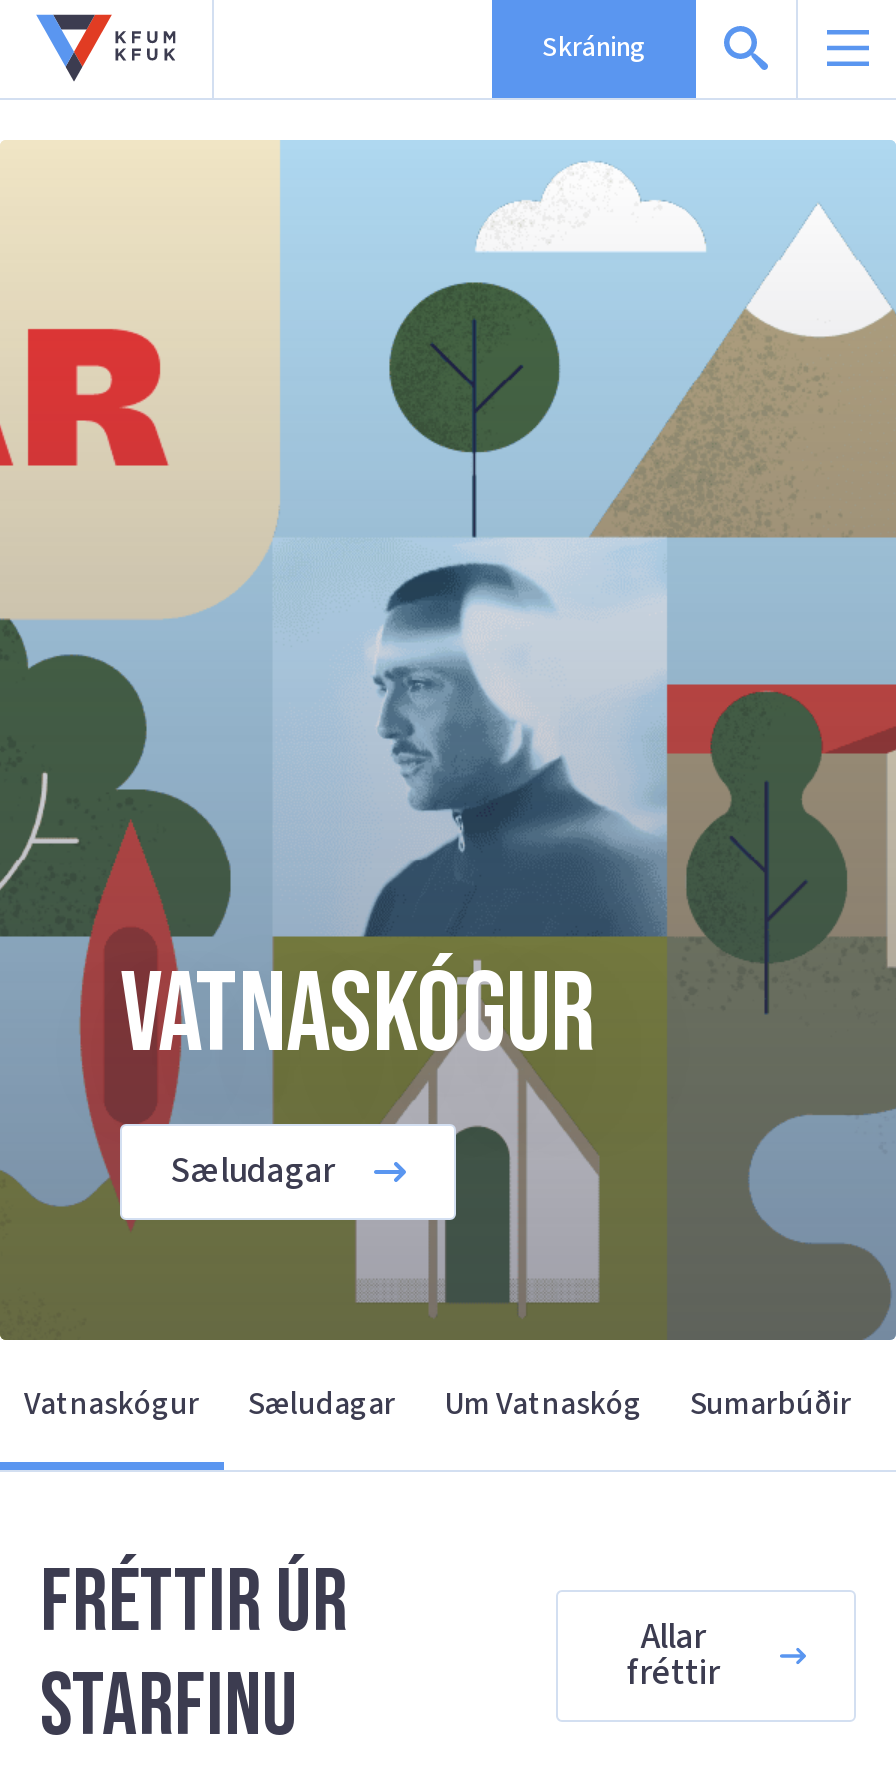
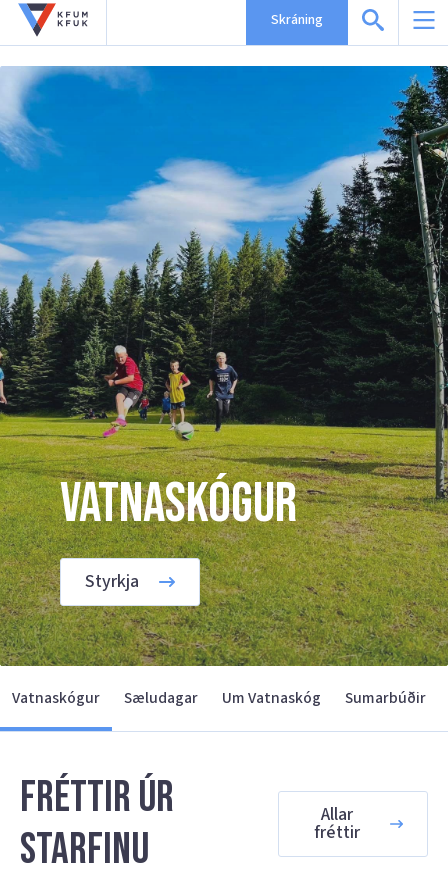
- [image]
- Sæludagar
+ [image]
+ Styrkja
